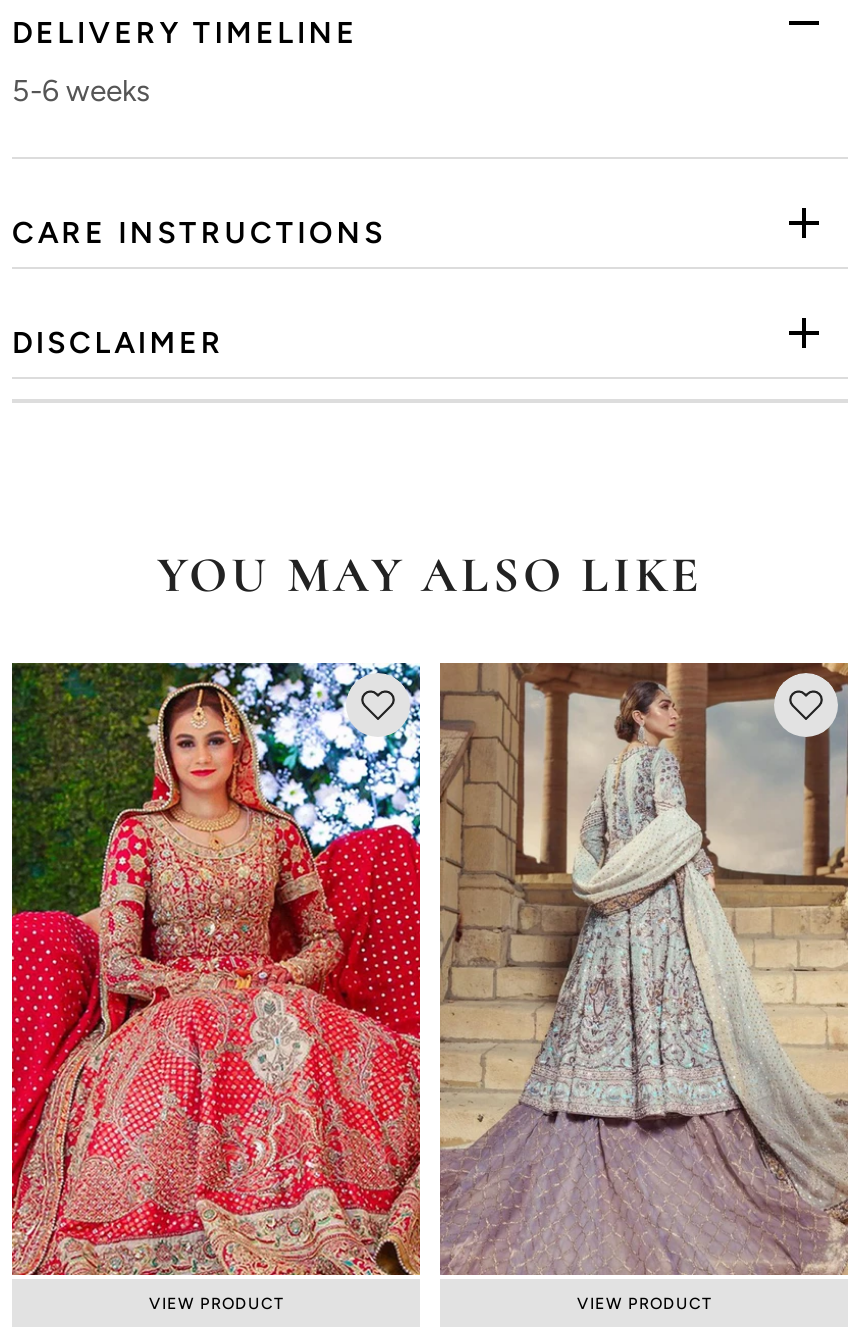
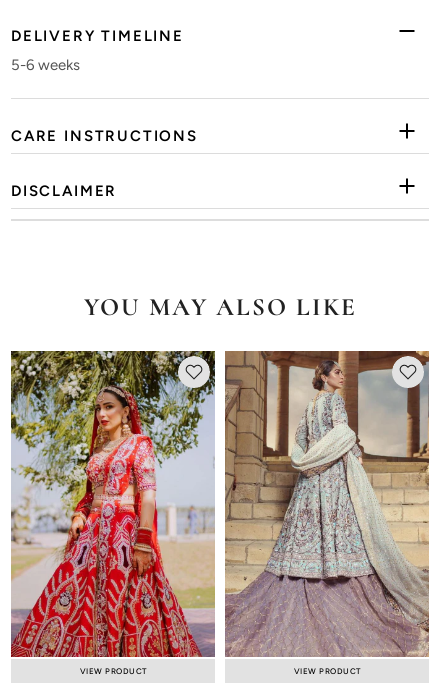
- [image]
+ [image]
